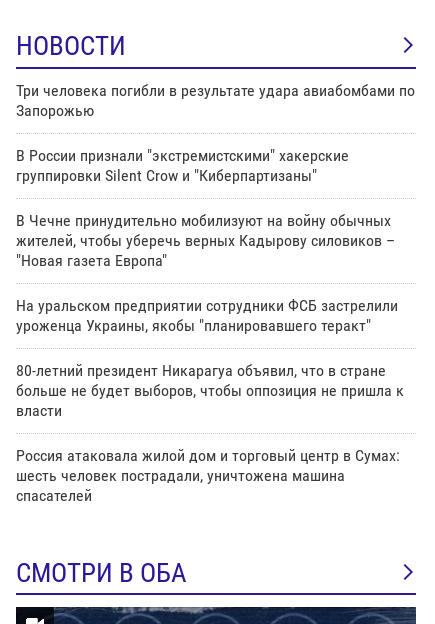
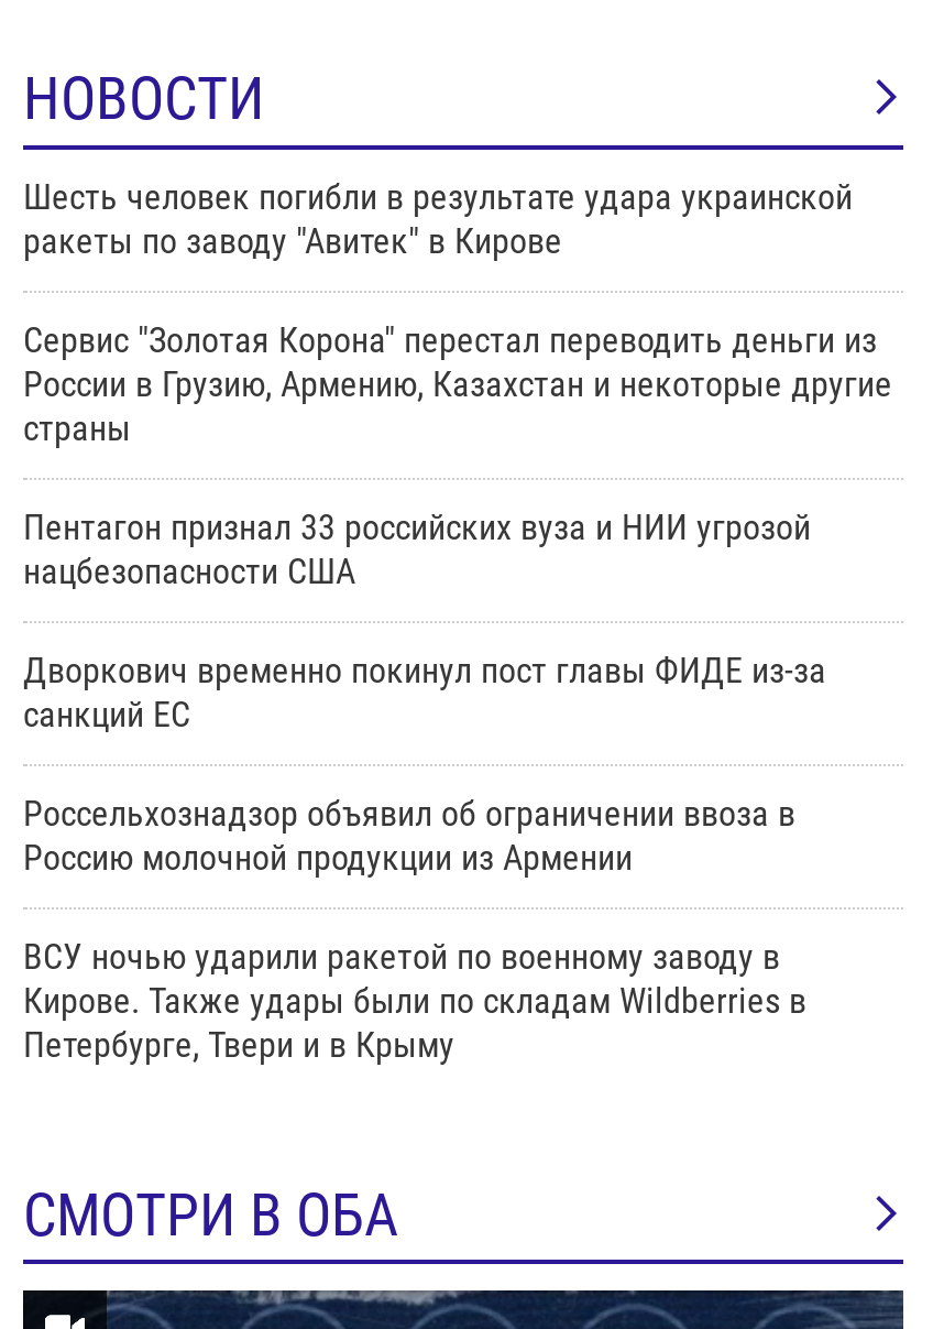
- Три человека погибли в результате удара авиабомбами по
- Запорожью
+ Шесть человек погибли в результате удара украинской
+ ракеты по заводу "Авитек" в Кирове

- В России признали "экстремистскими" хакерские
- группировки Silent Crow и "Киберпартизаны"
+ Сервис "Золотая Корона" перестал переводить деньги из
+ России в Грузию, Армению, Казахстан и некоторые другие
+ страны

- В Чечне принудительно мобилизуют на войну обычных
- жителей, чтобы уберечь верных Кадырову силовиков –
- "Новая газета Европа"
+ Пентагон признал 33 российских вуза и НИИ угрозой
+ нацбезопасности США

- На уральском предприятии сотрудники ФСБ застрелили
- уроженца Украины, якобы "планировавшего теракт"
+ Дворкович временно покинул пост главы ФИДЕ из-за
+ санкций ЕС

- 80-летний президент Никарагуа объявил, что в стране
- больше не будет выборов, чтобы оппозиция не пришла к
- власти
+ Россельхознадзор объявил об ограничении ввоза в
+ Россию молочной продукции из Армении

- Россия атаковала жилой дом и торговый центр в Сумах:
- шесть человек пострадали, уничтожена машина
- спасателей
+ ВСУ ночью ударили ракетой по военному заводу в
+ Кирове. Также удары были по складам Wildberries в
+ Петербурге, Твери и в Крыму
